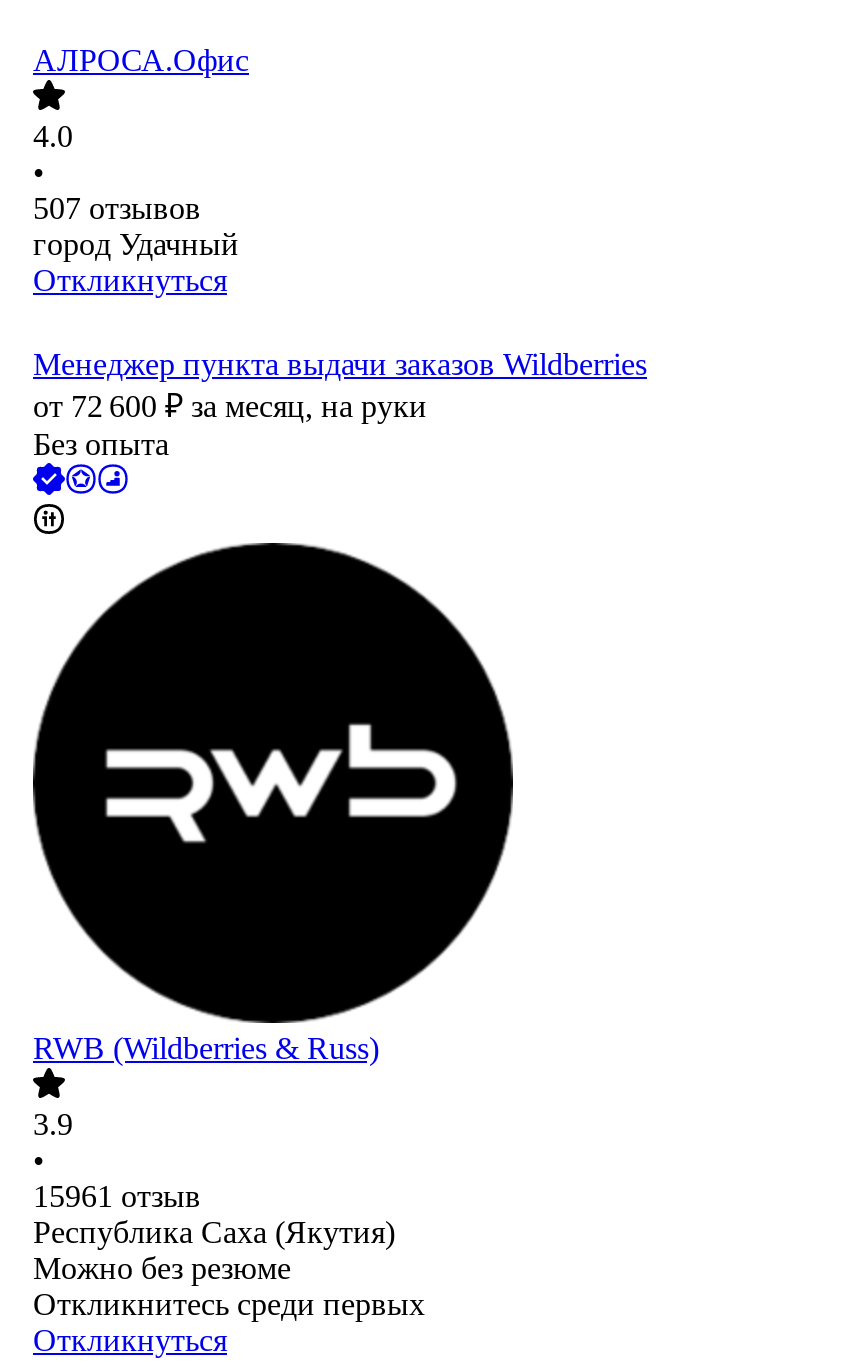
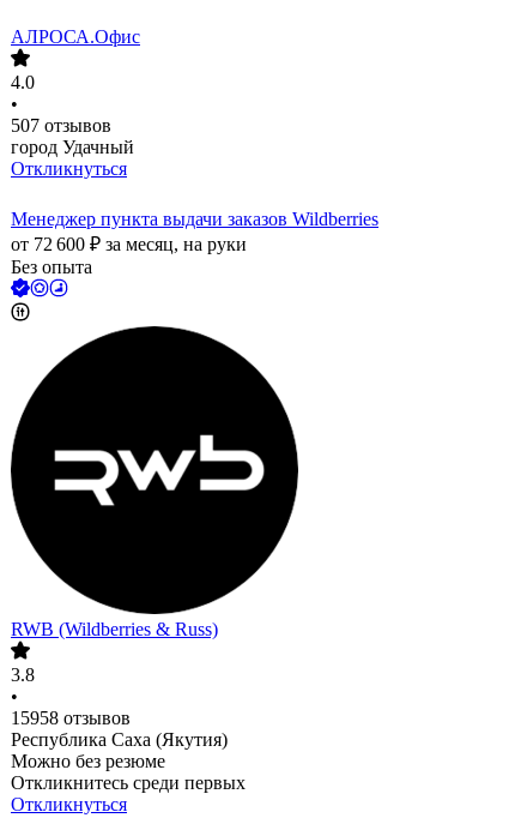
- 3.9
+ 3.8

- 15961 отзыв
+ 15958 отзывов
